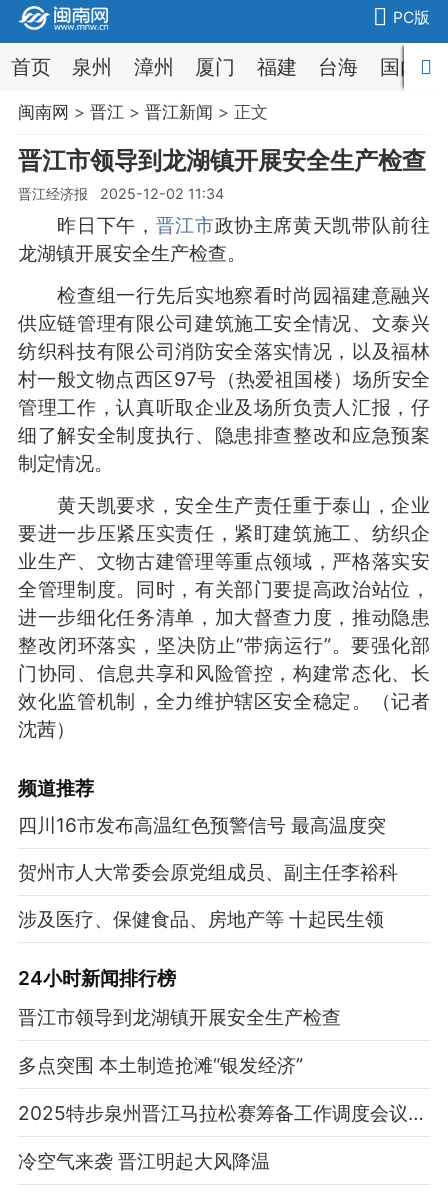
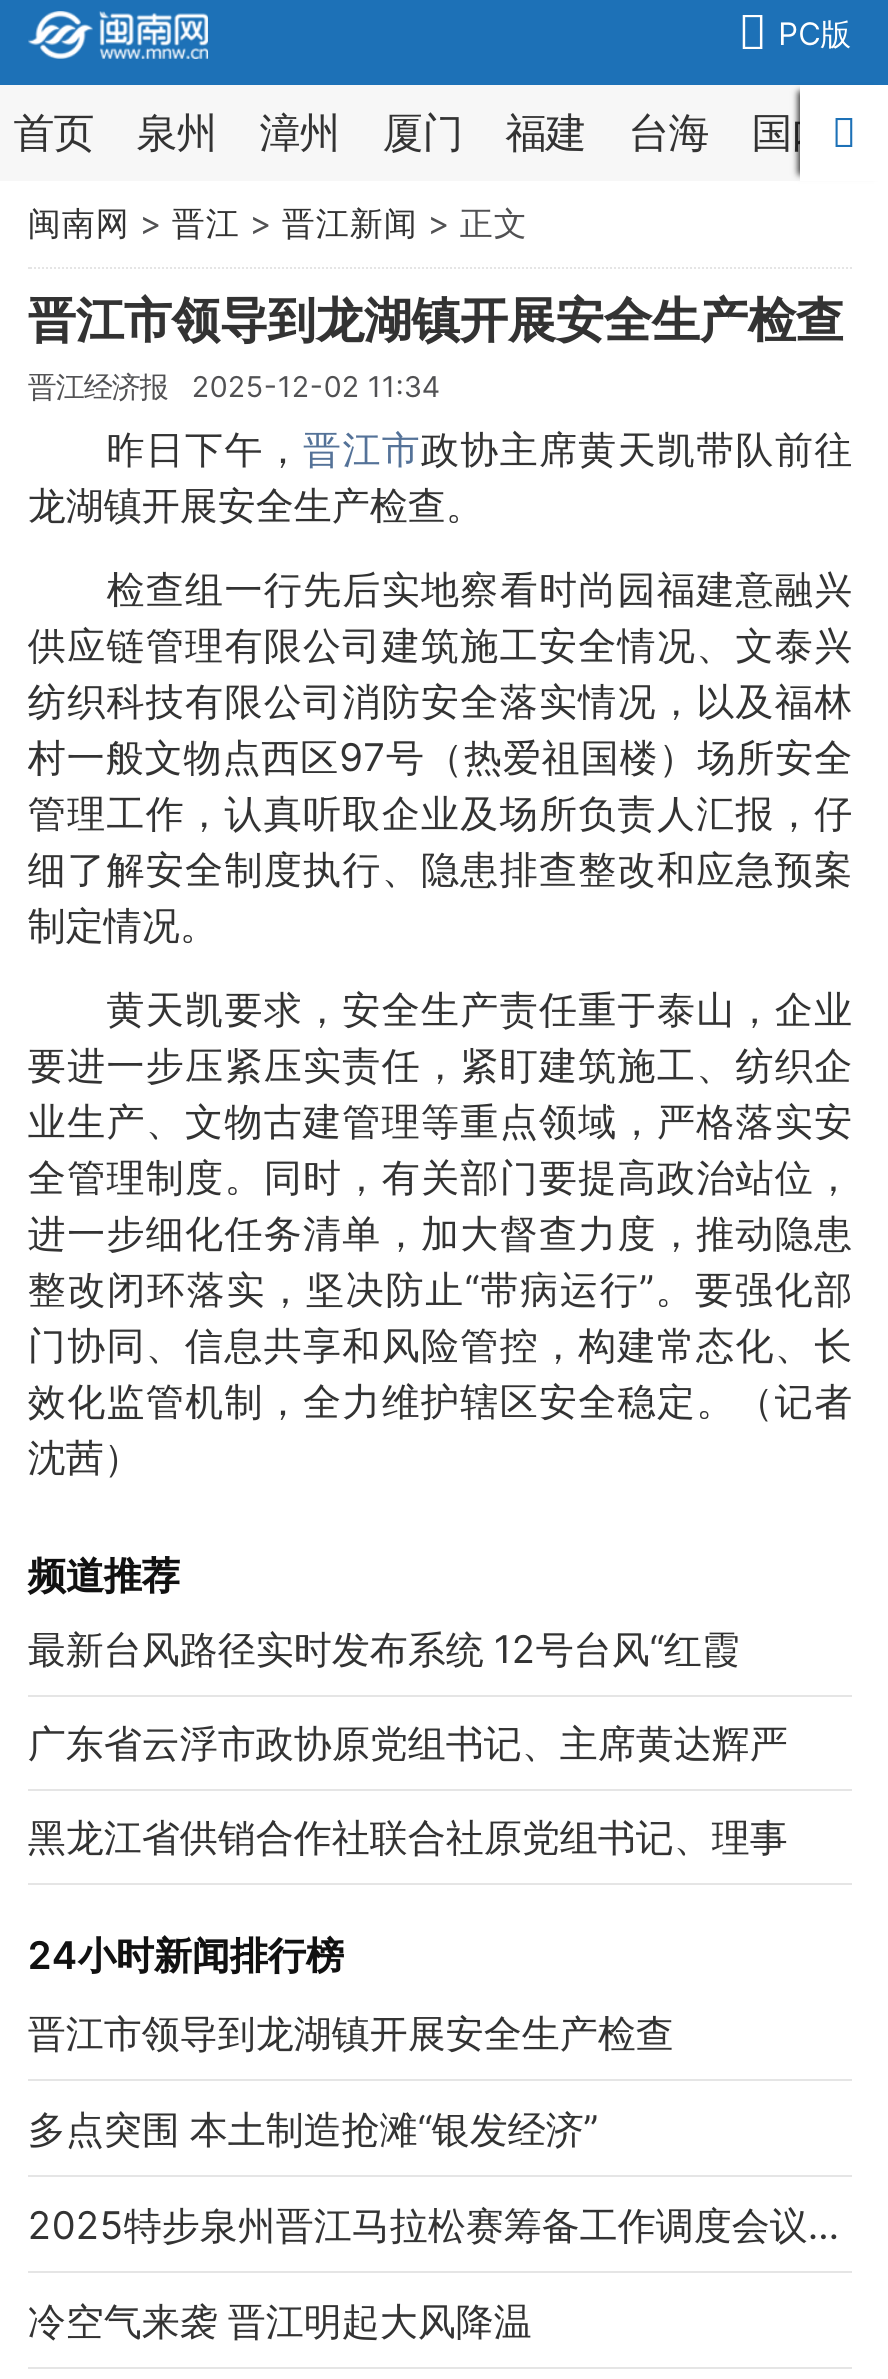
- 四川16市发布高温红色预警信号 最高温度突
+ 最新台风路径实时发布系统 12号台风“红霞

- 贺州市人大常委会原党组成员、副主任李裕科
+ 广东省云浮市政协原党组书记、主席黄达辉严

- 涉及医疗、保健食品、房地产等 十起民生领
+ 黑龙江省供销合作社联合社原党组书记、理事
